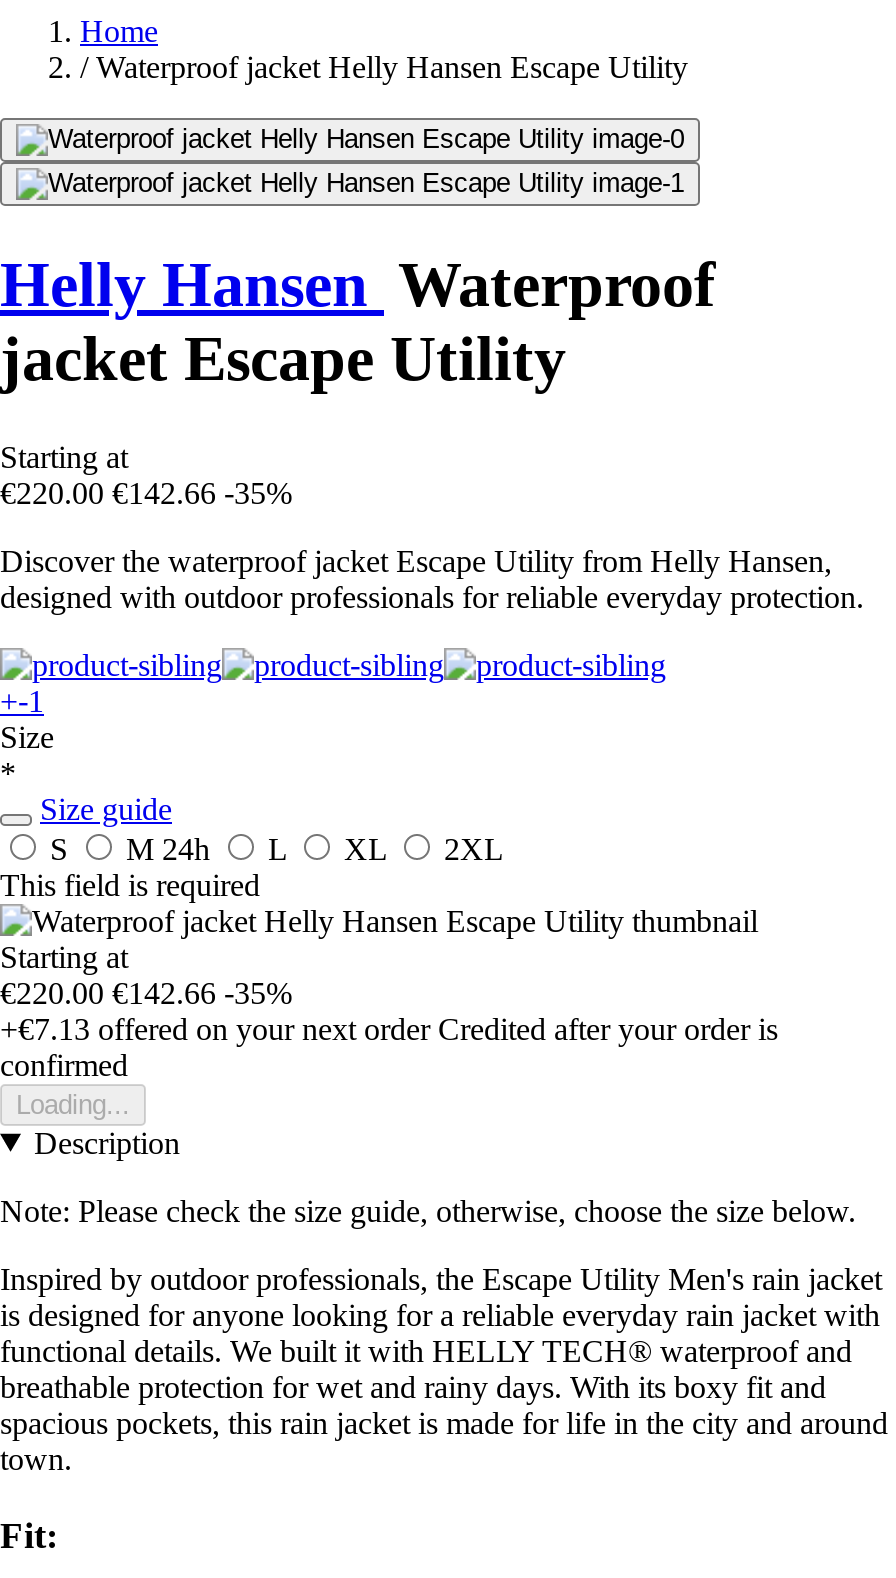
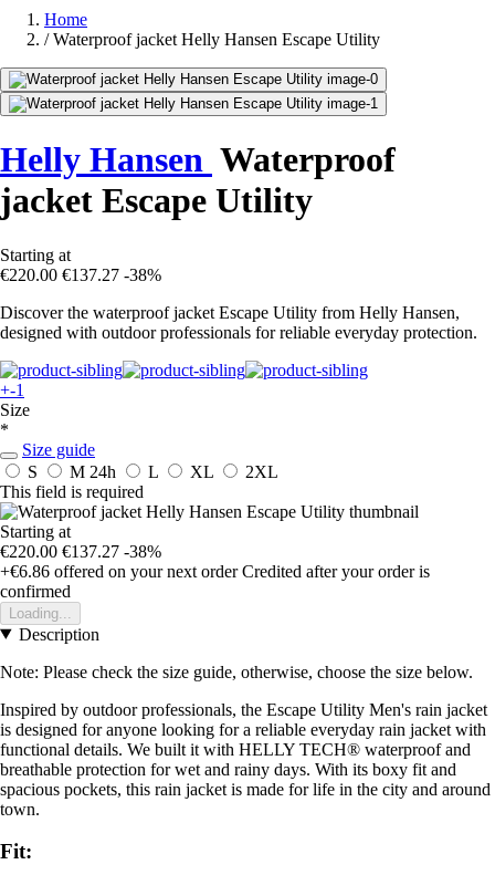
- €220.00 €142.66 -35%
+ €220.00 €137.27 -38%

- €220.00 €142.66 -35%
+ €220.00 €137.27 -38%

- +€7.13 offered on your next order Credited after your order is
+ +€6.86 offered on your next order Credited after your order is
